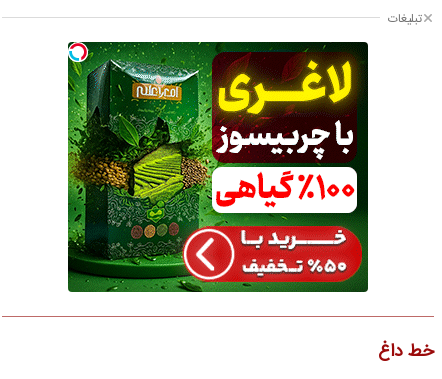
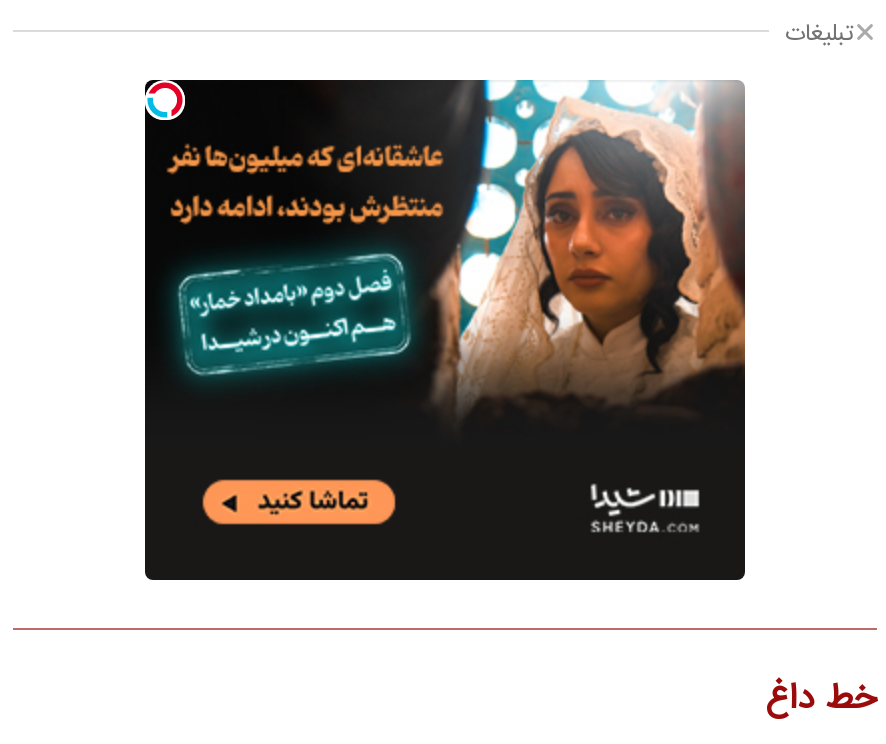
- [image]
+ [image]
